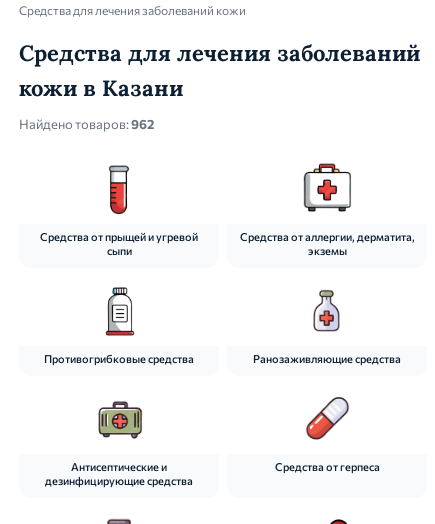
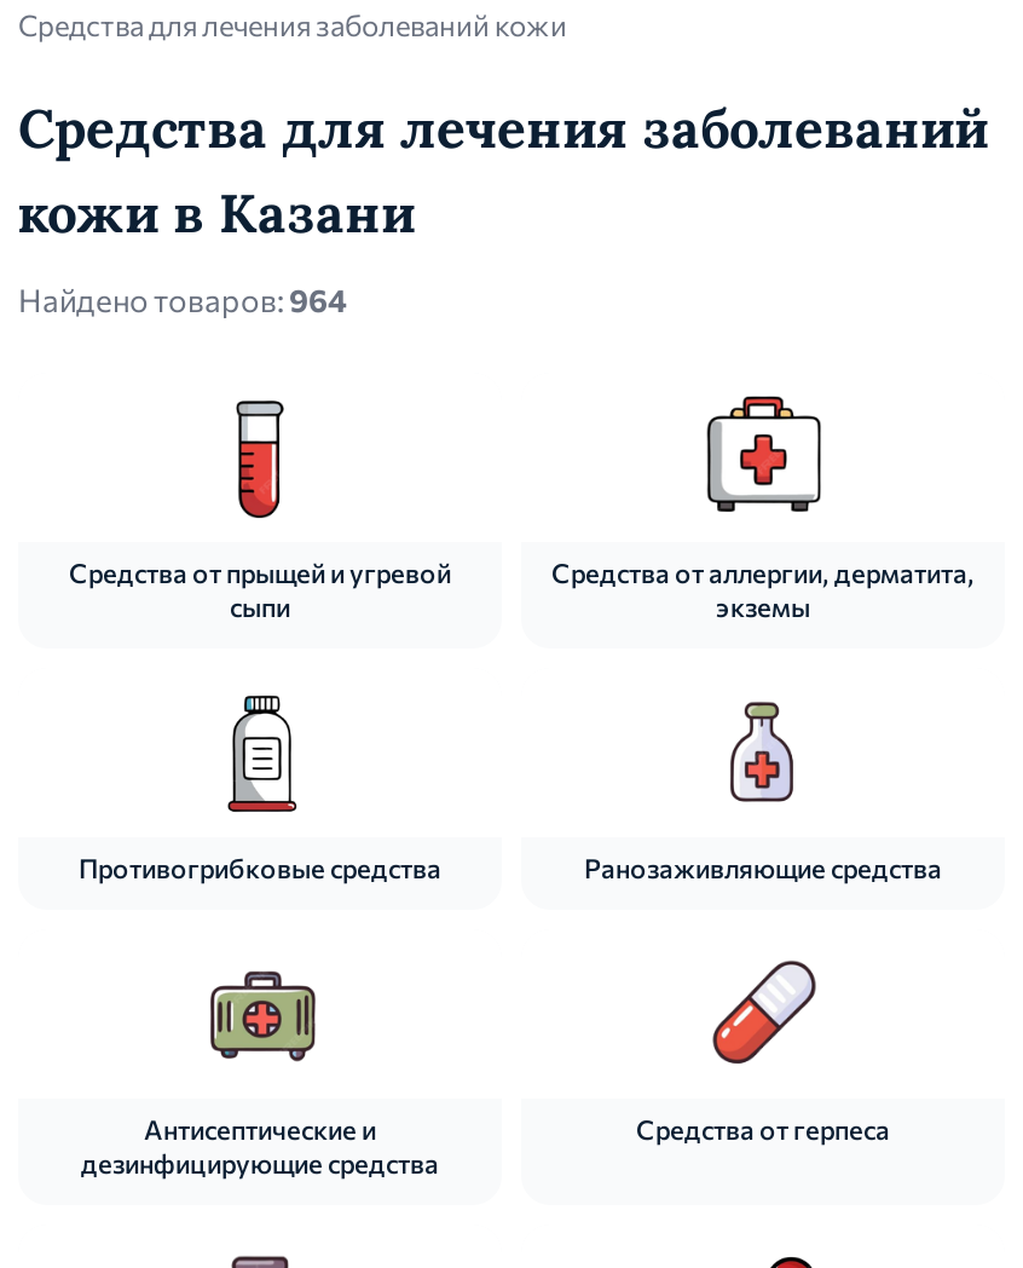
- Найдено товаров: 962
+ Найдено товаров: 964
